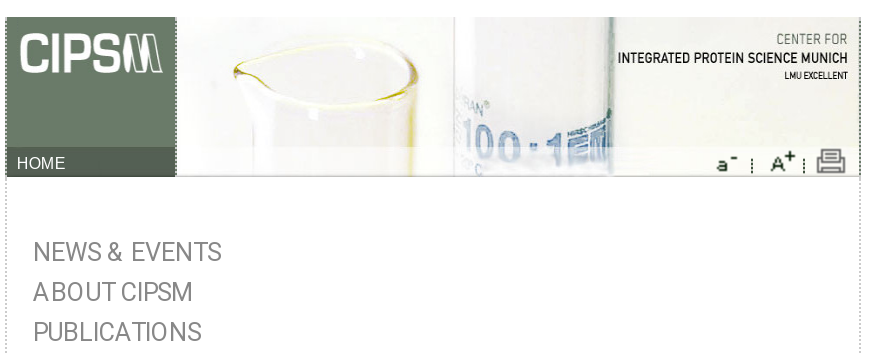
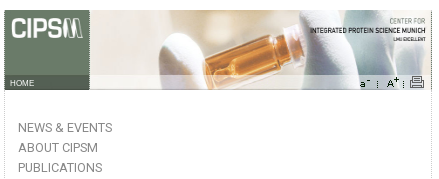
- [image]
+ [image]
